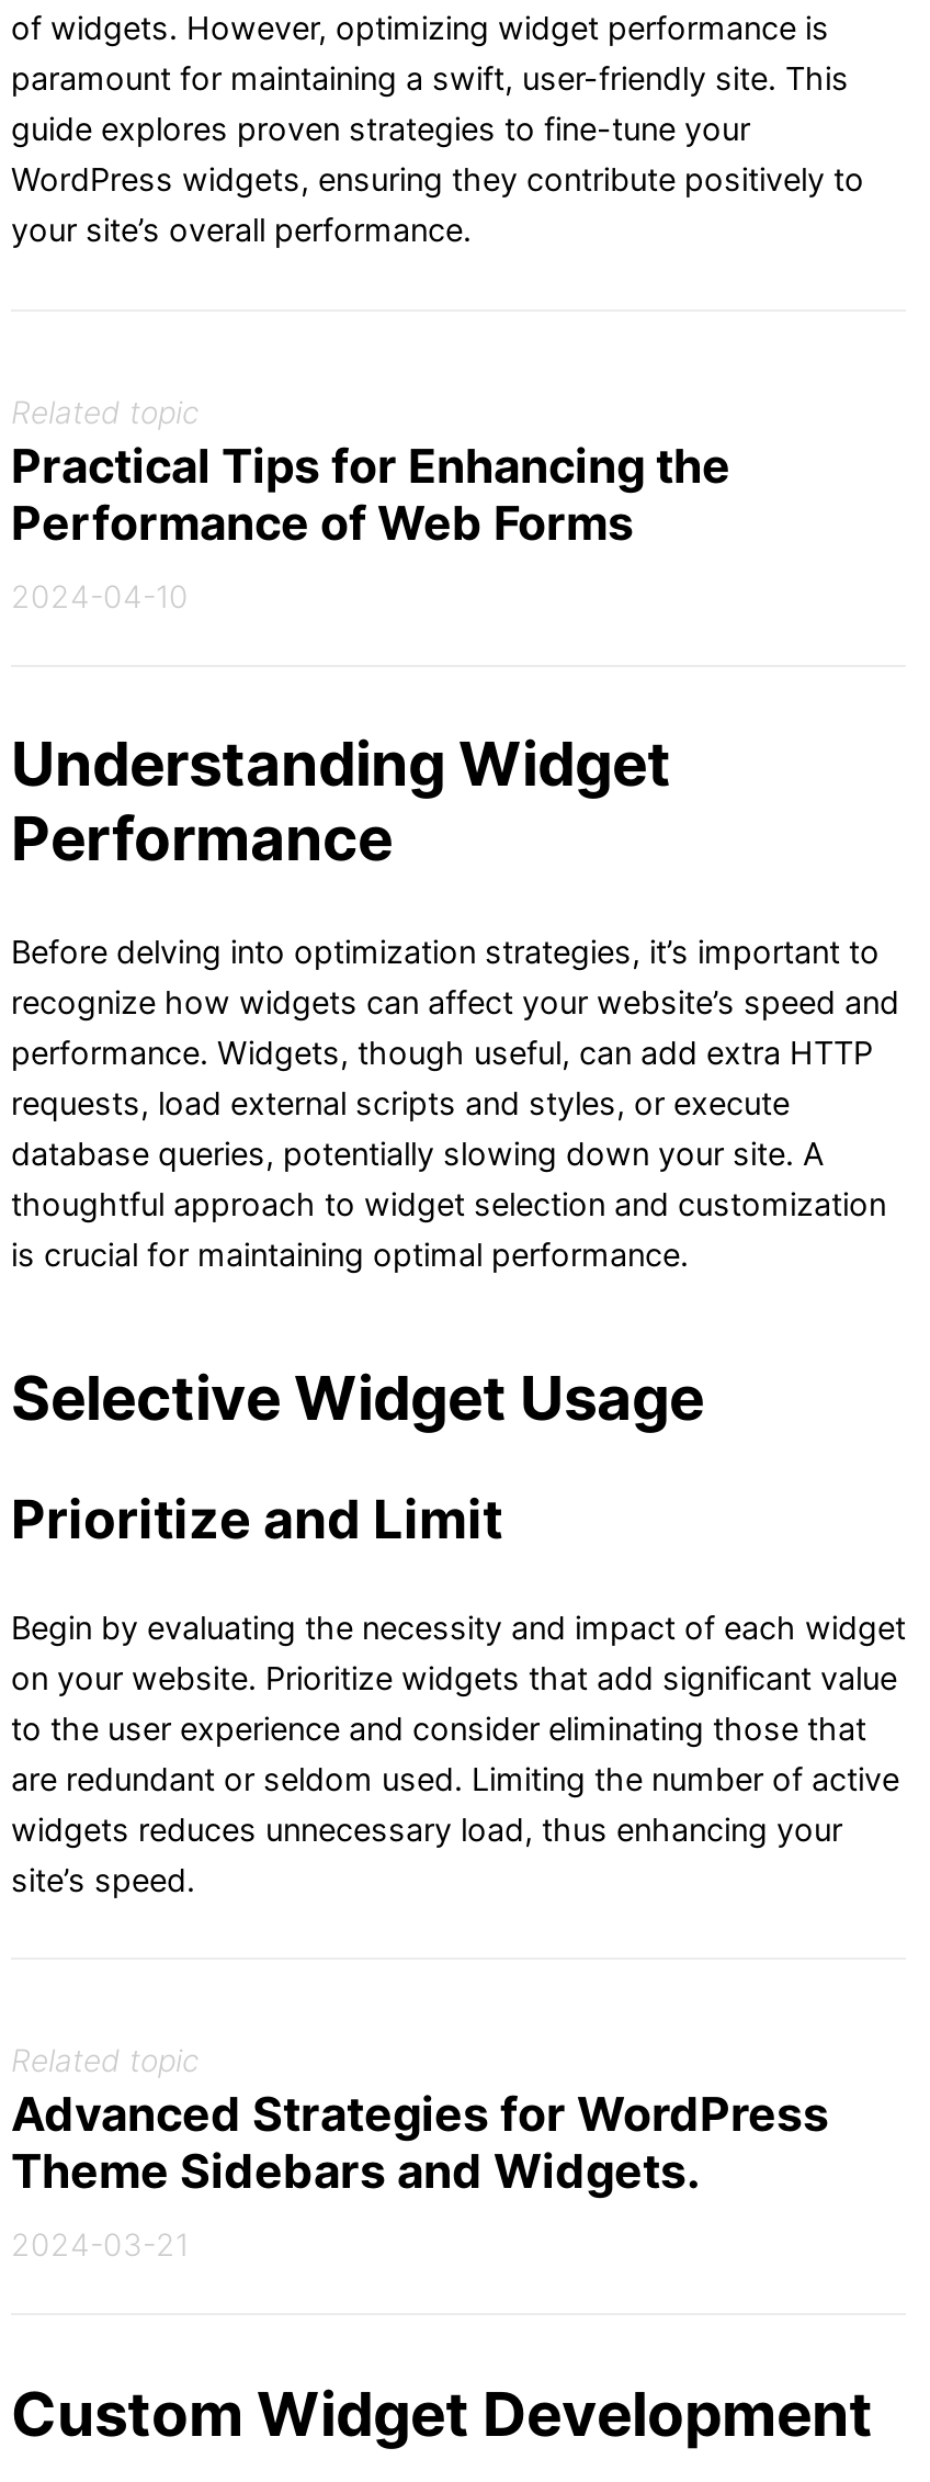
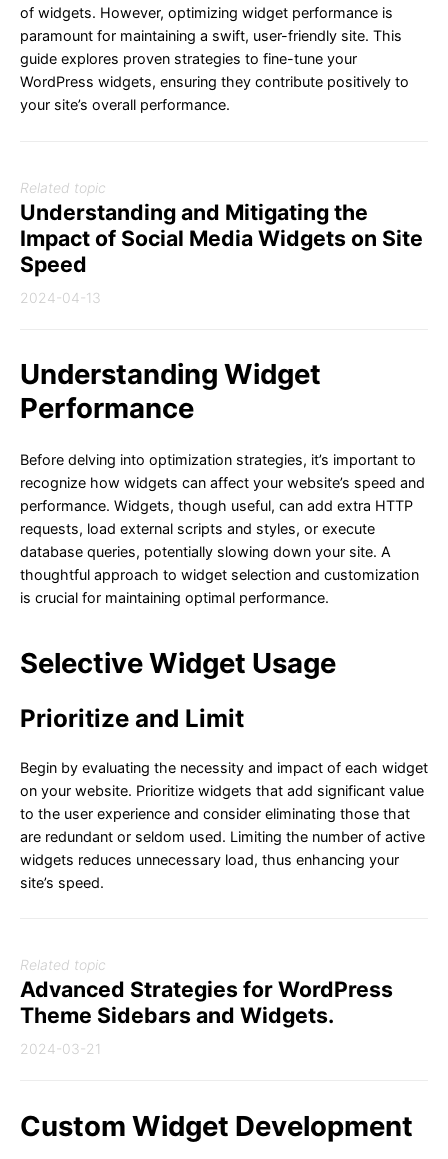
- Practical Tips for Enhancing the
- Performance of Web Forms
+ Understanding and Mitigating the
+ Impact of Social Media Widgets on Site
+ Speed

- 2024-04-10
+ 2024-04-13
